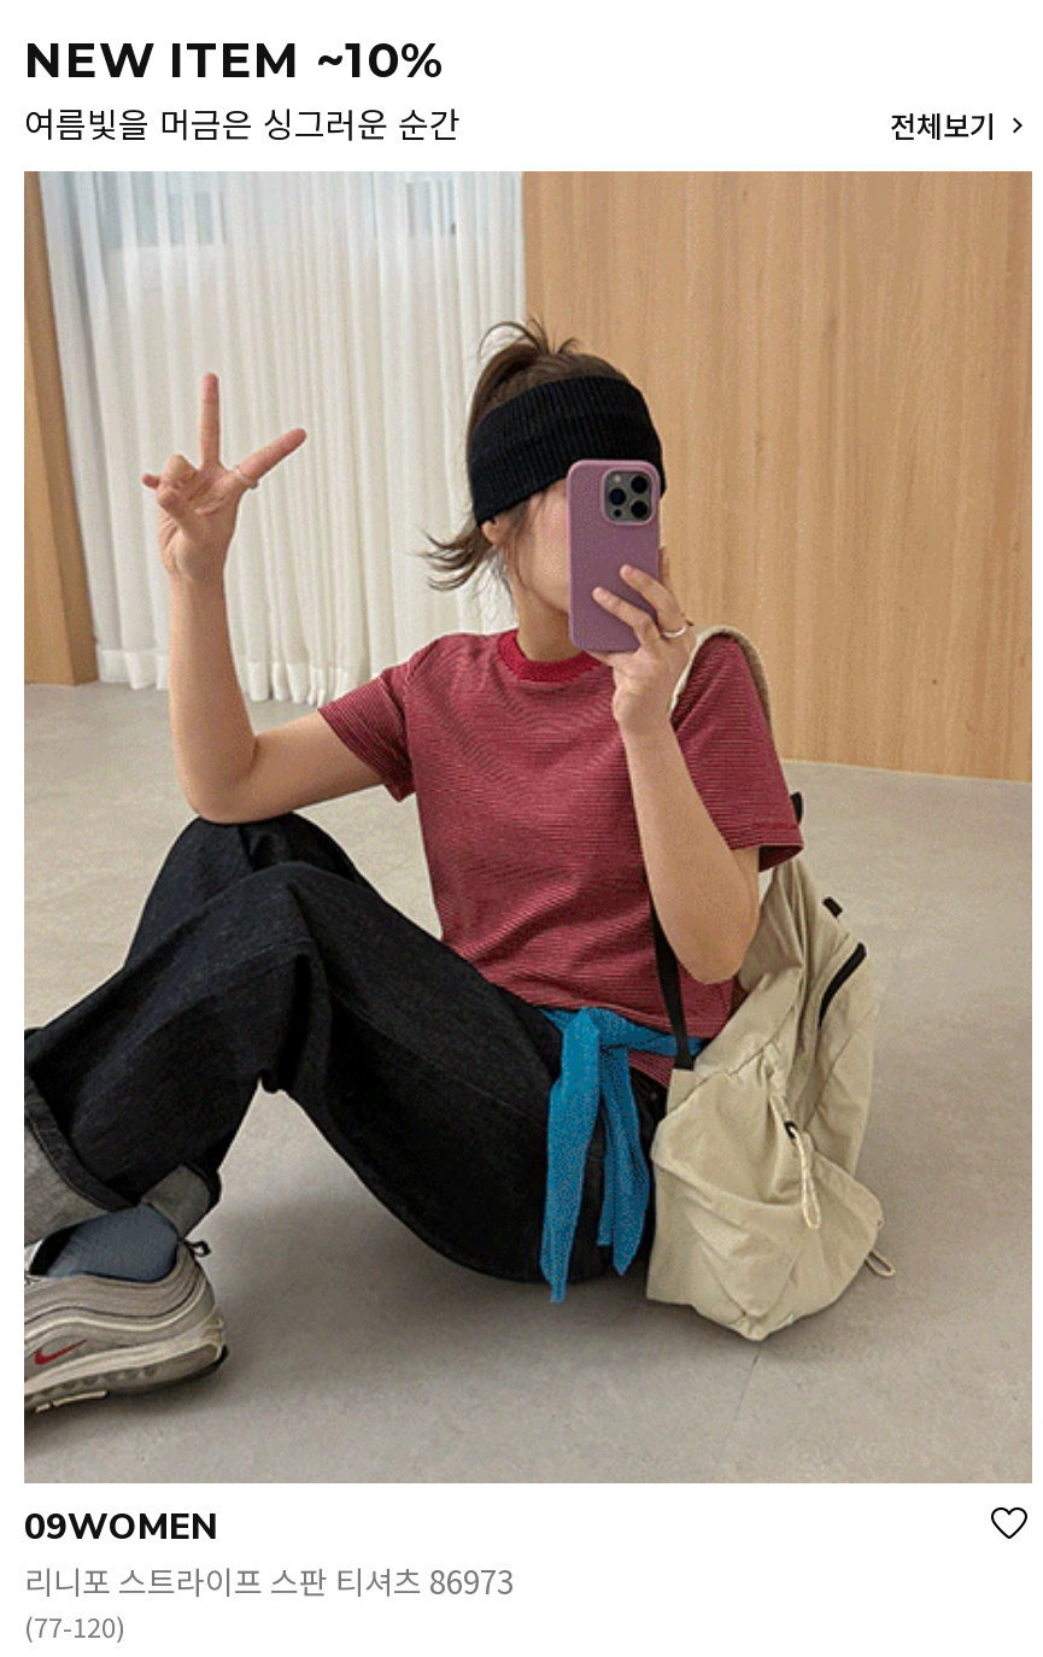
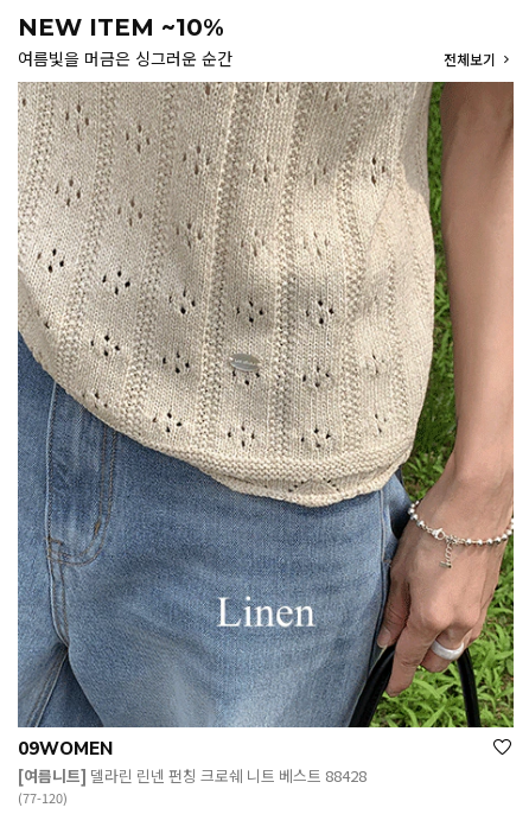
- [image]
- 리니포 스트라이프 스판 티셔츠 86973
+ [image]
+ [여름니트] 델라린 린넨 펀칭 크로쉐 니트 베스트 88428
